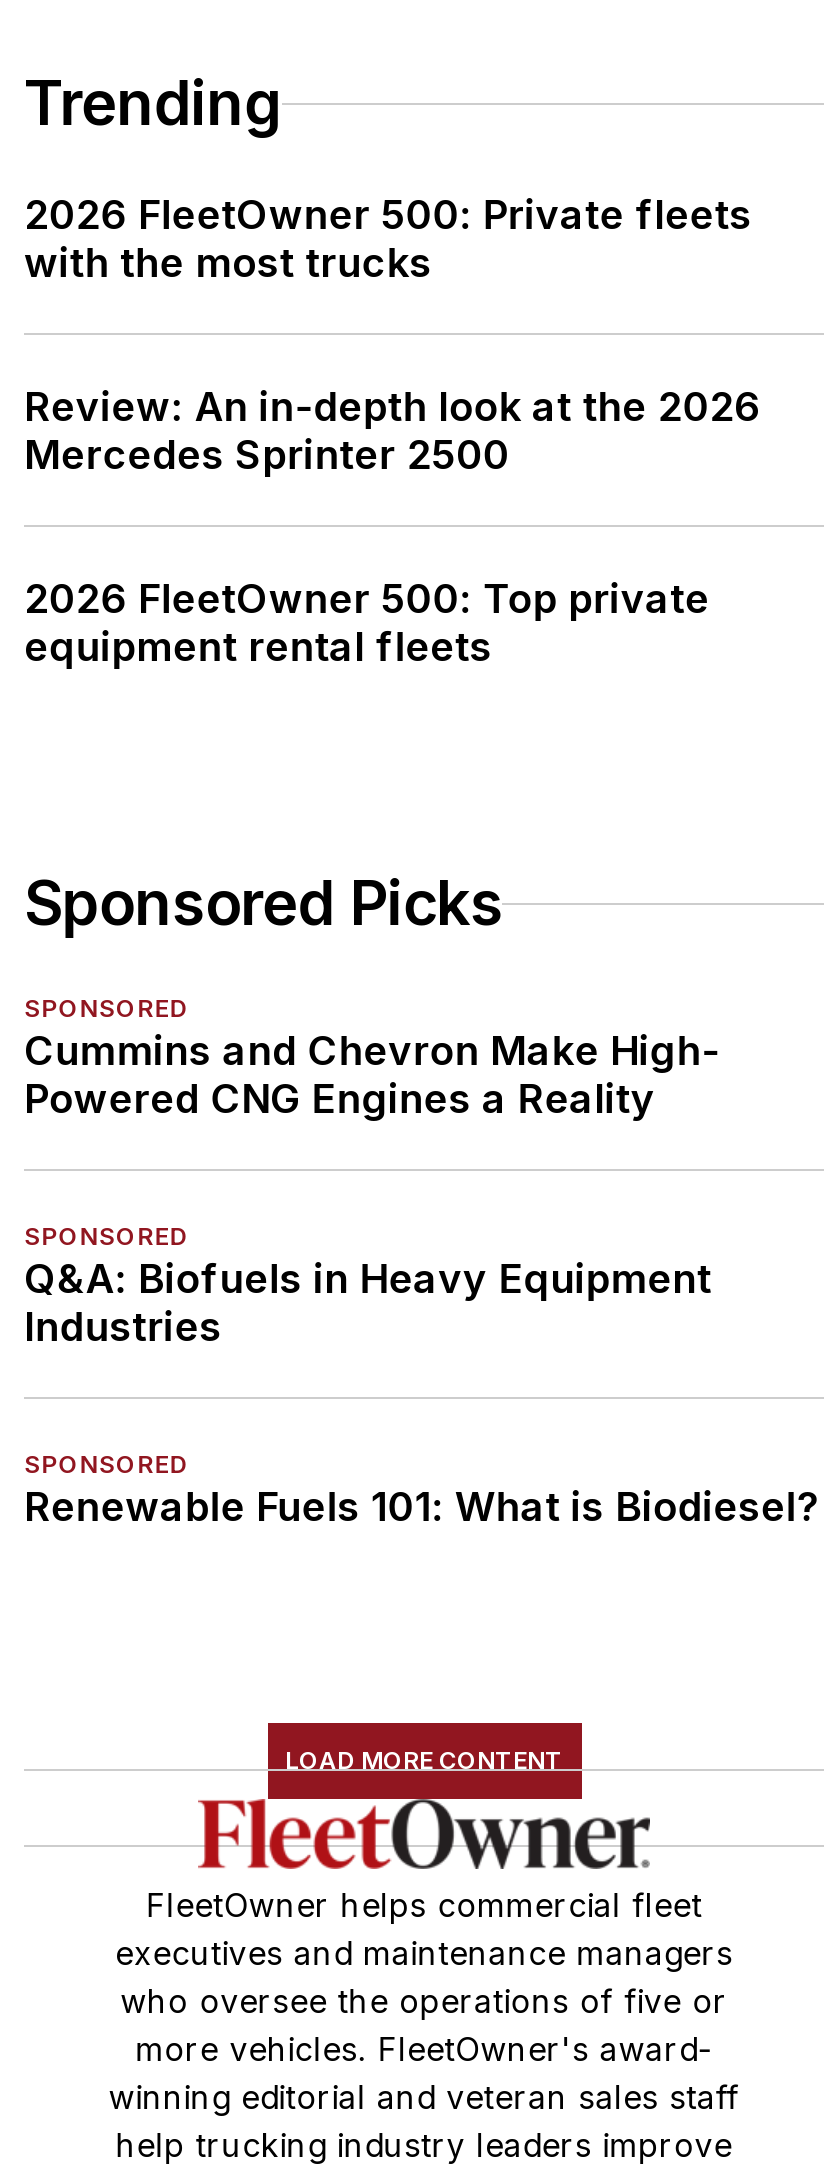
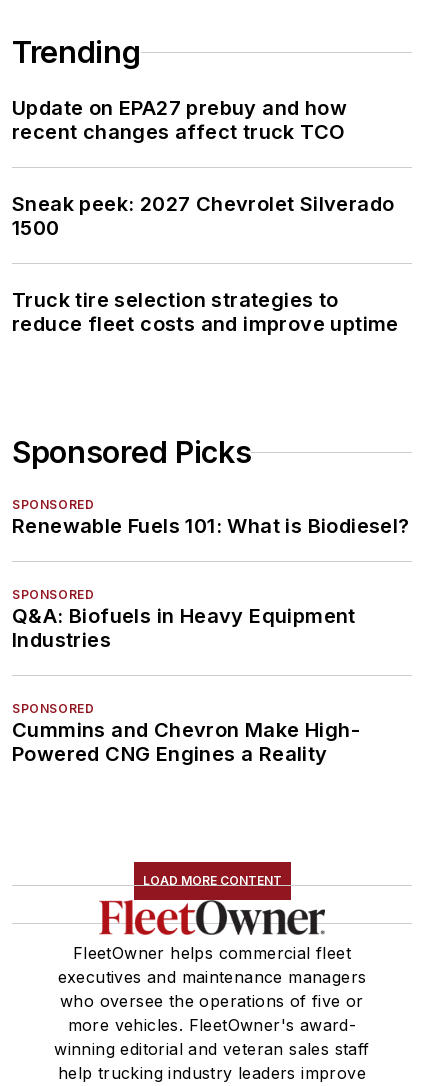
- 2026 FleetOwner 500: Private fleets
- with the most trucks
+ Update on EPA27 prebuy and how
+ recent changes affect truck TCO

- Review: An in-depth look at the 2026
- Mercedes Sprinter 2500
+ Sneak peek: 2027 Chevrolet Silverado
+ 1500

- 2026 FleetOwner 500: Top private
- equipment rental fleets
+ Truck tire selection strategies to
+ reduce fleet costs and improve uptime

moved down: Cummins and Chevron Make High- | Powered CNG Engines a Reality

moved up: SPONSORED | Q&A: Biofuels in Heavy Equipment | Industries | SPONSORED

moved up: Renewable Fuels 101: What is Biodiesel?
